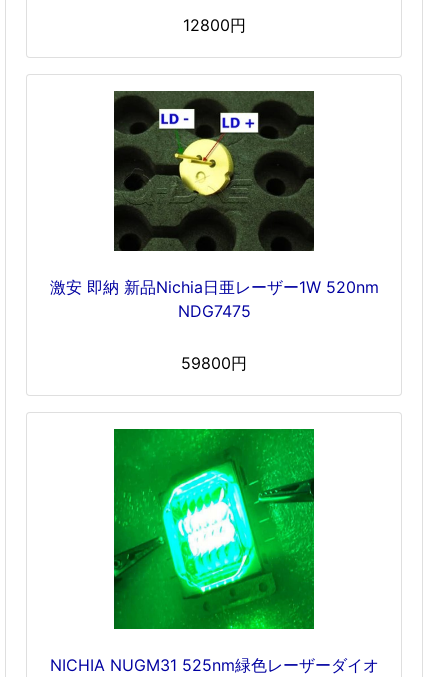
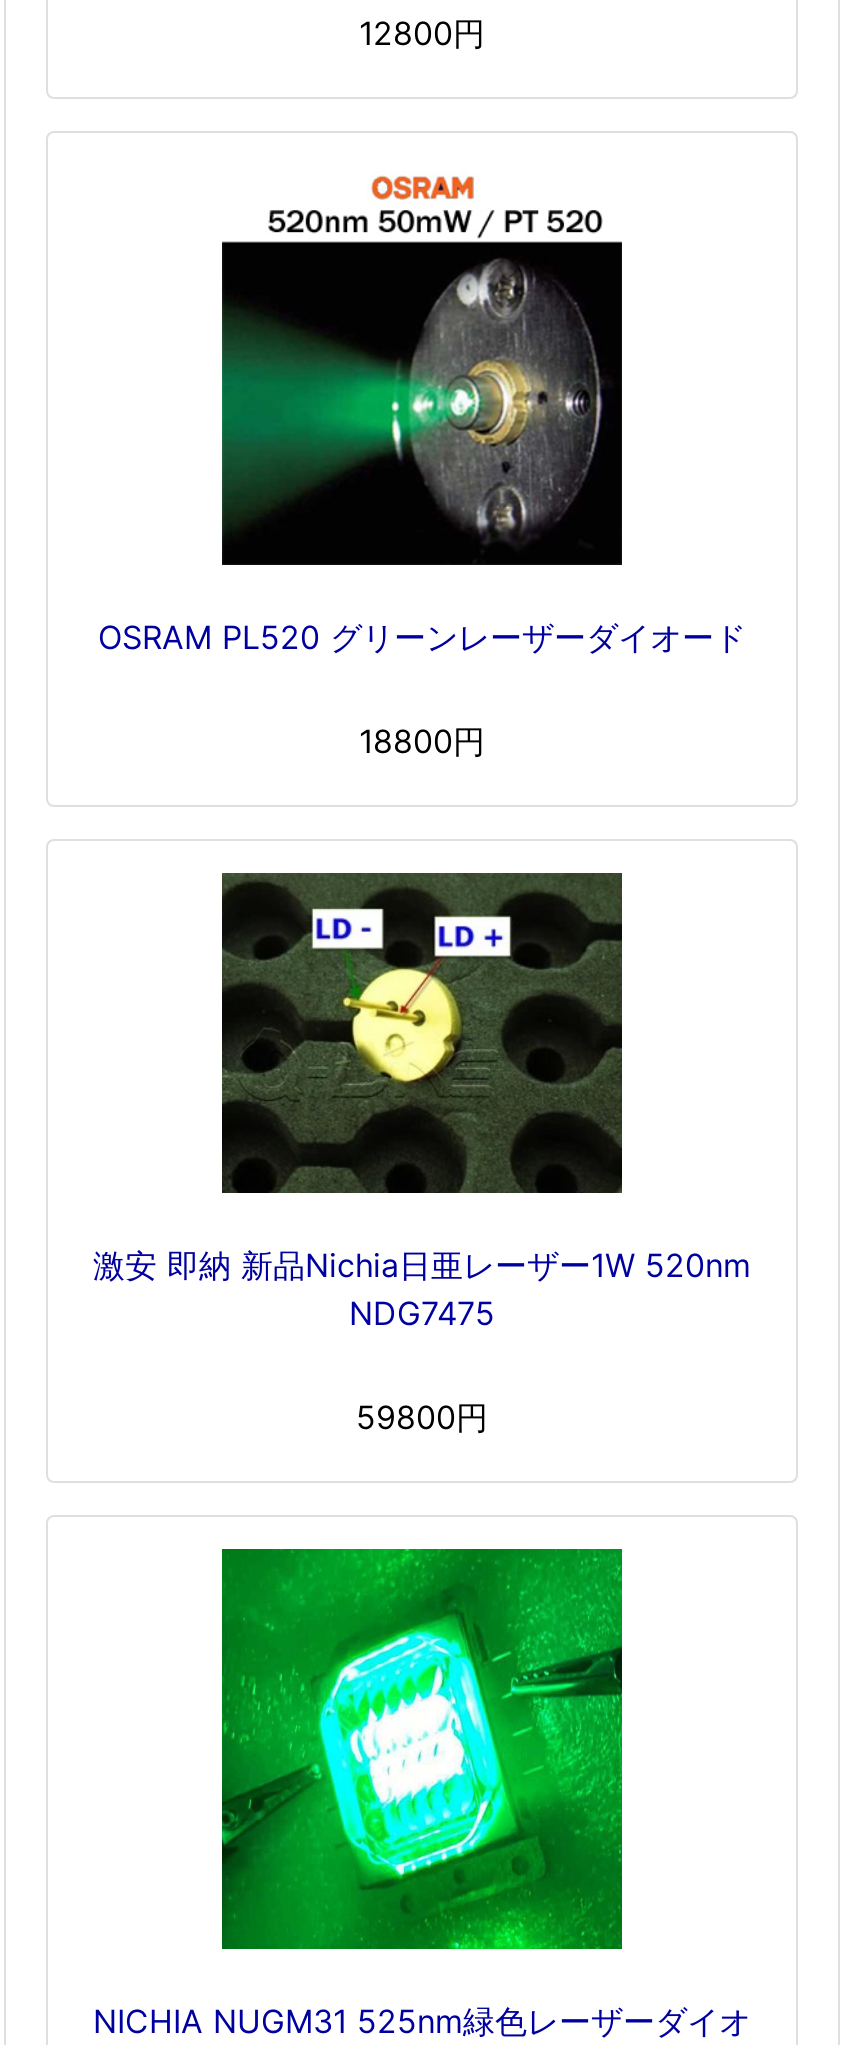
+ [image]
+ OSRAM PL520 グリーンレーザーダイオード
+ 18800円
